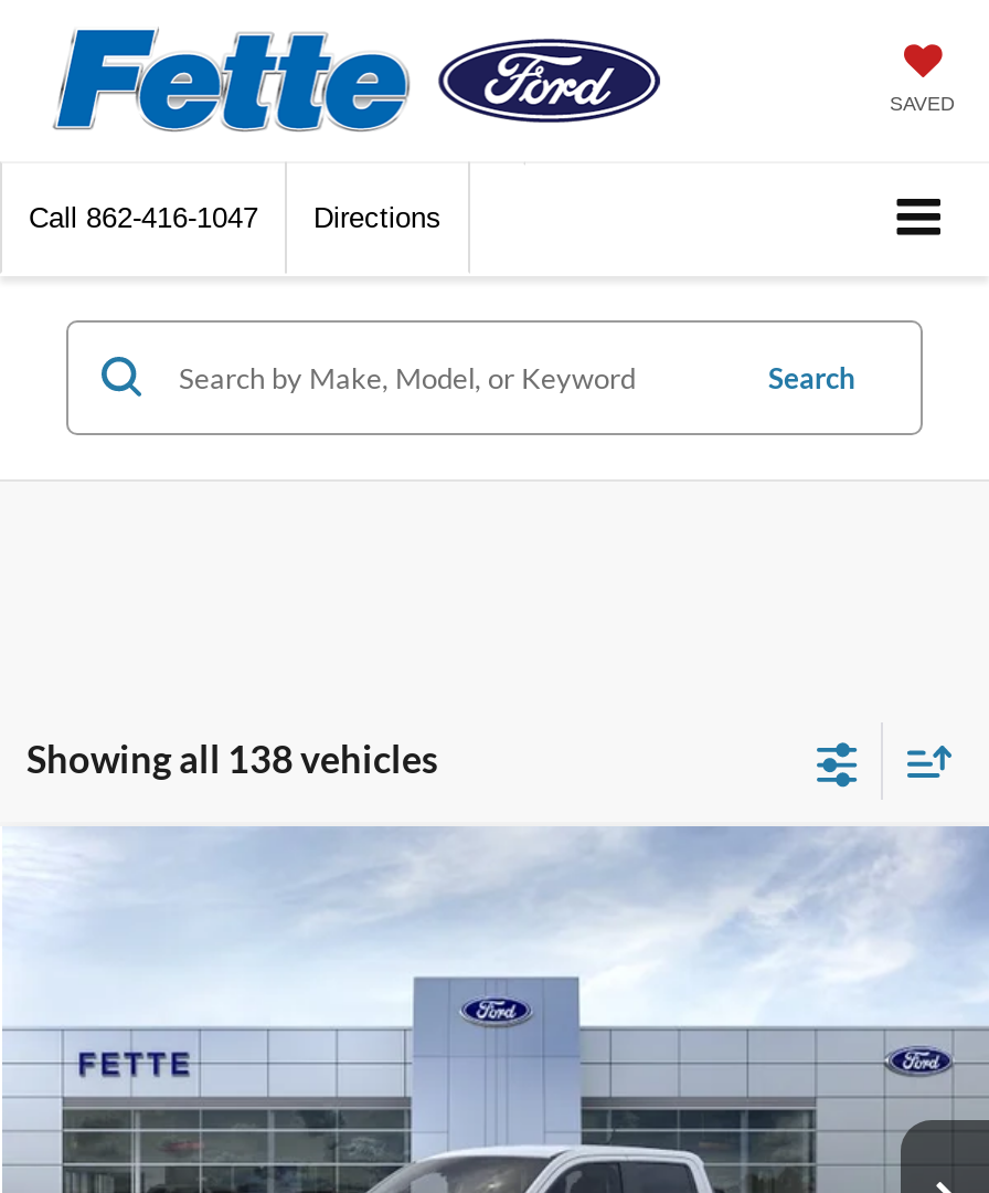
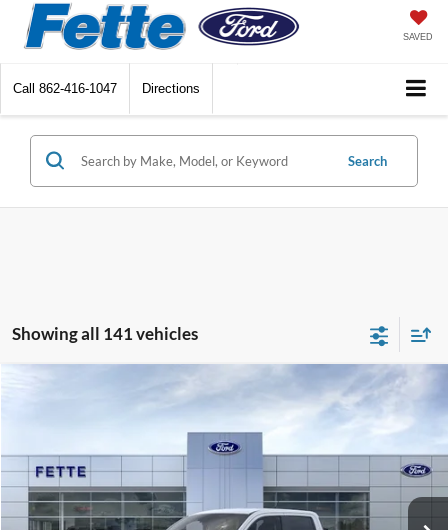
- Showing all 138 vehicles
+ Showing all 141 vehicles
